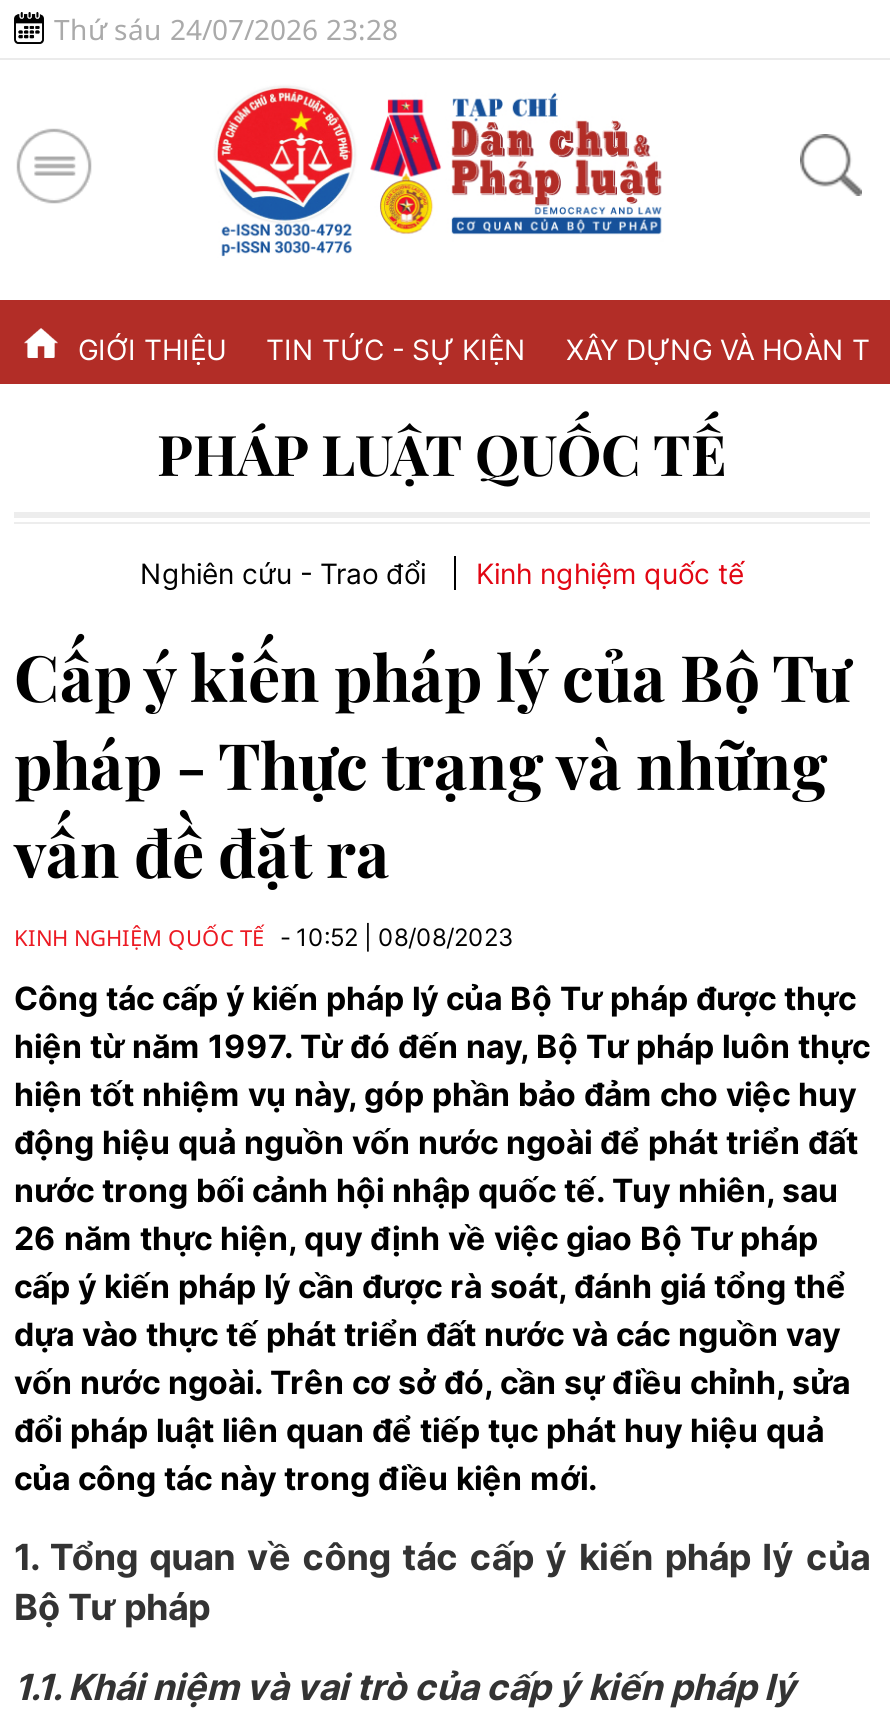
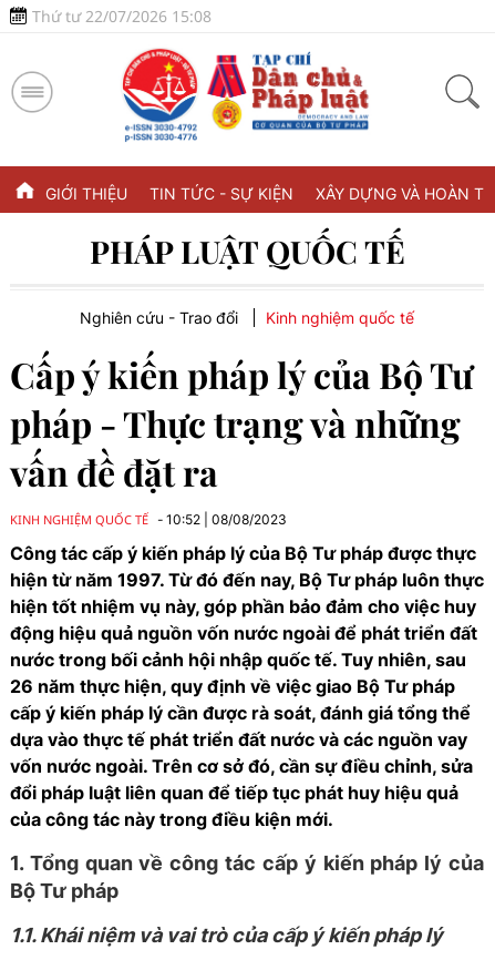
- Thứ sáu 24/07/2026 23:28
+ Thứ tư 22/07/2026 15:08
